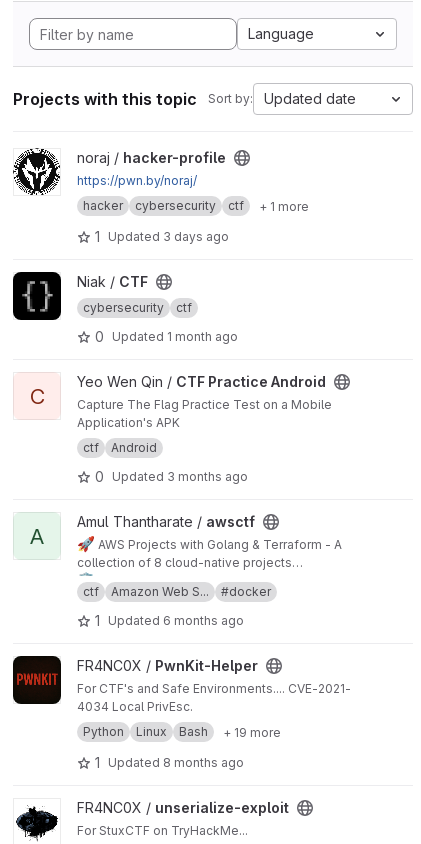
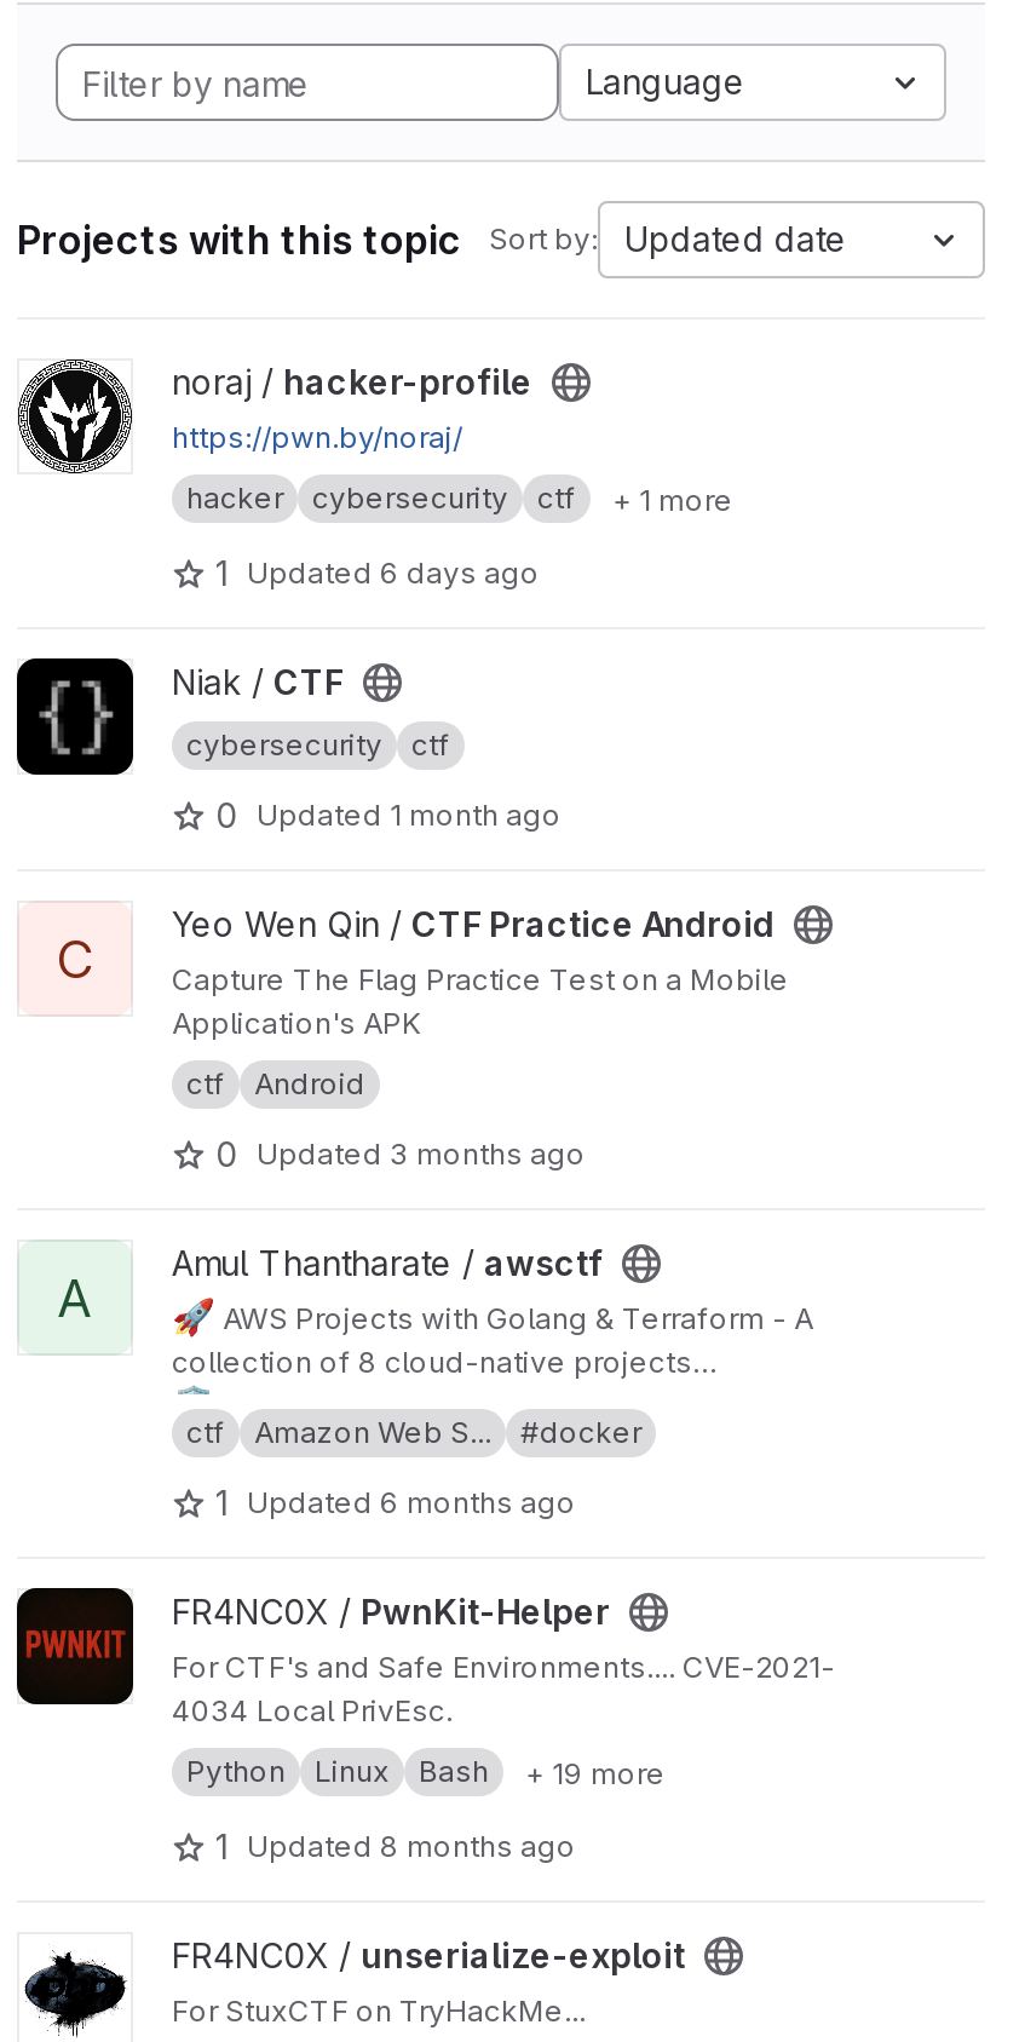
- 1 Updated 3 days ago
+ 1 Updated 6 days ago
